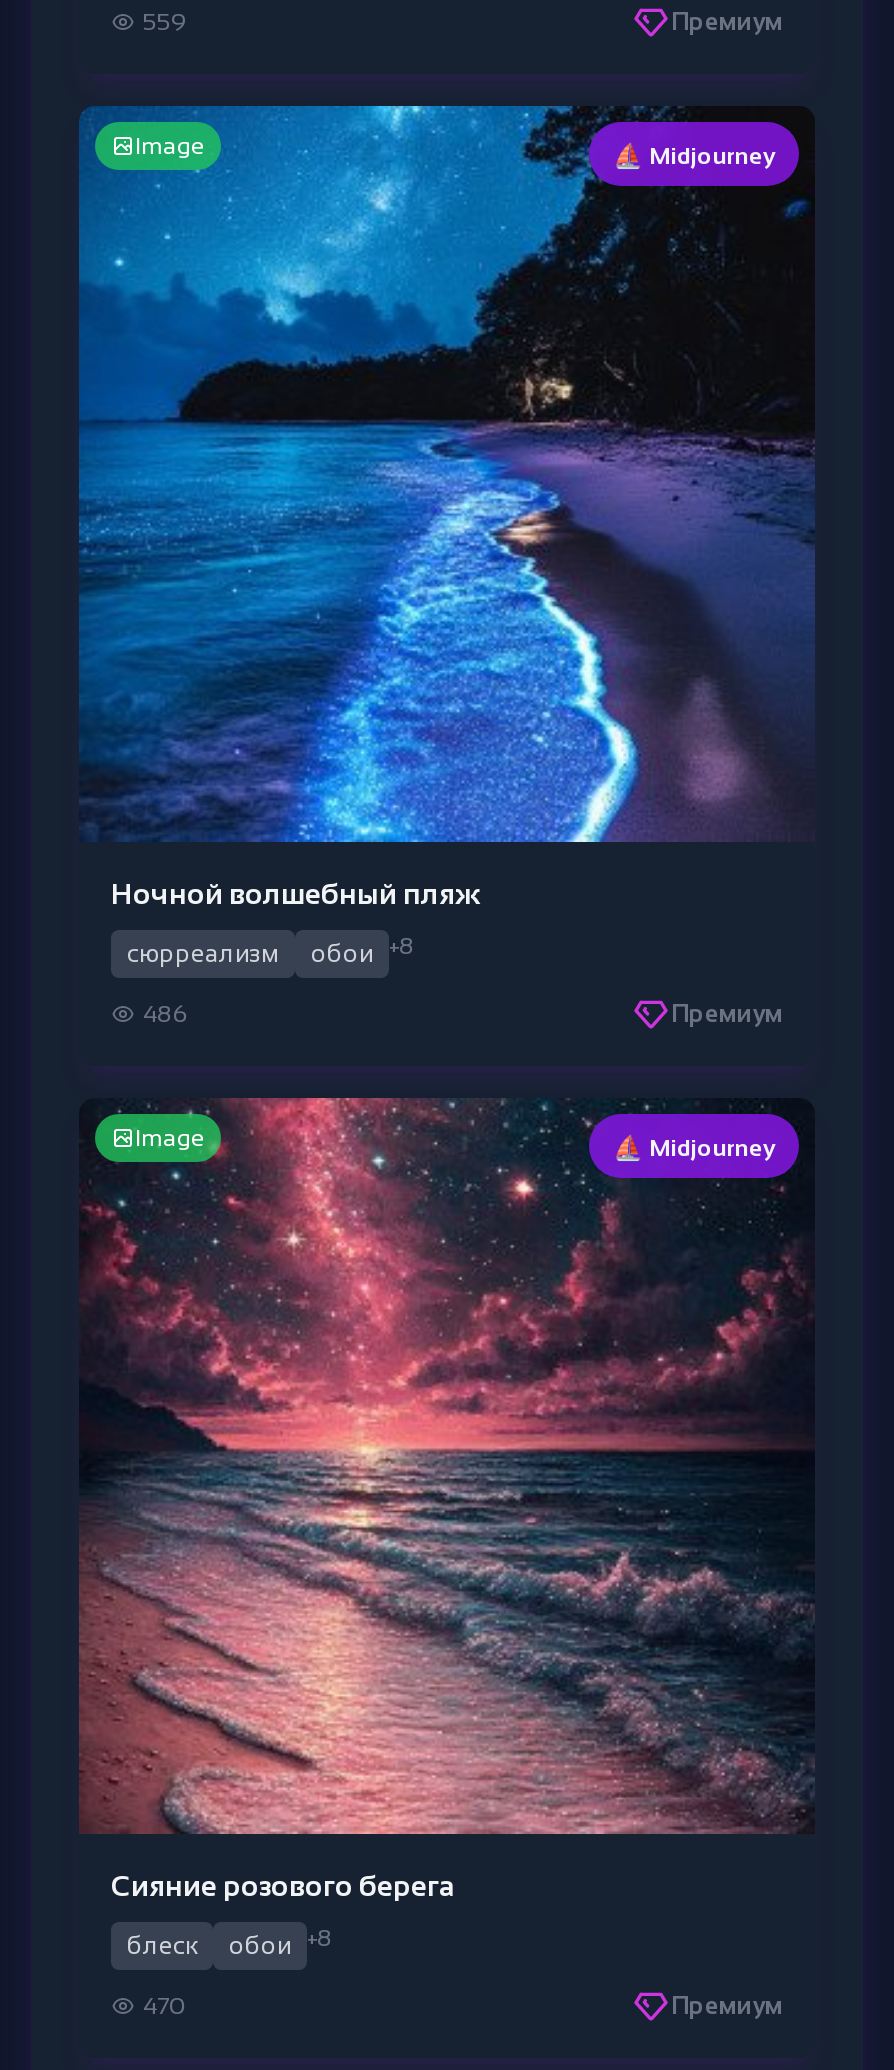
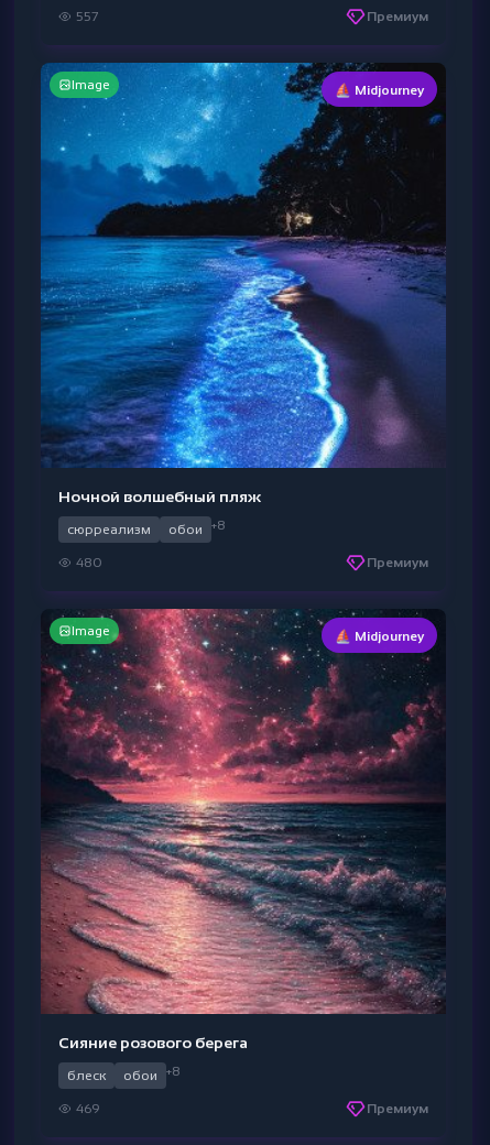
- 559
+ 557

- 486
+ 480

- 470
+ 469
